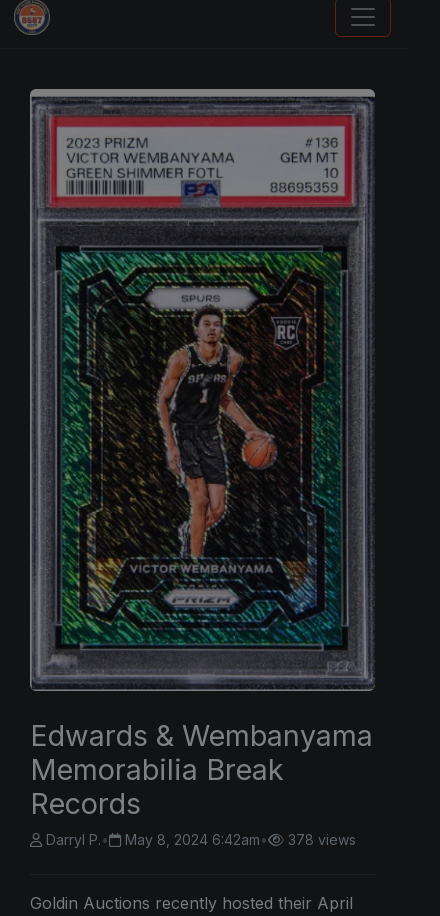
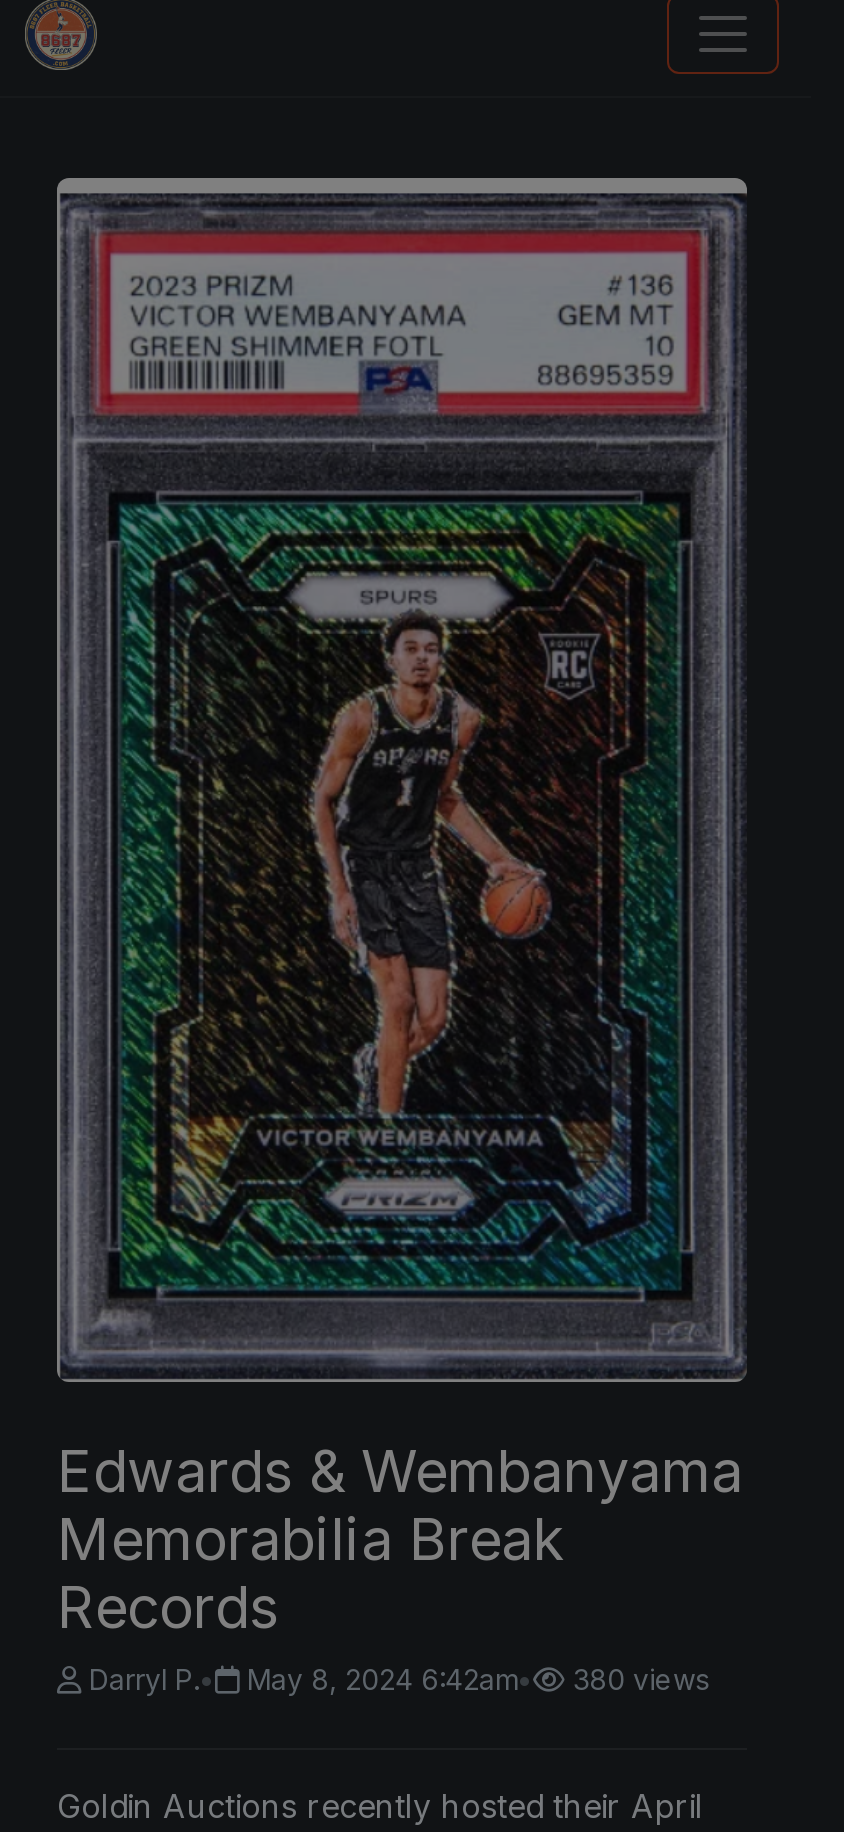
- Darryl P.• May 8, 2024 6:42am• 378 views
+ Darryl P.• May 8, 2024 6:42am• 380 views
